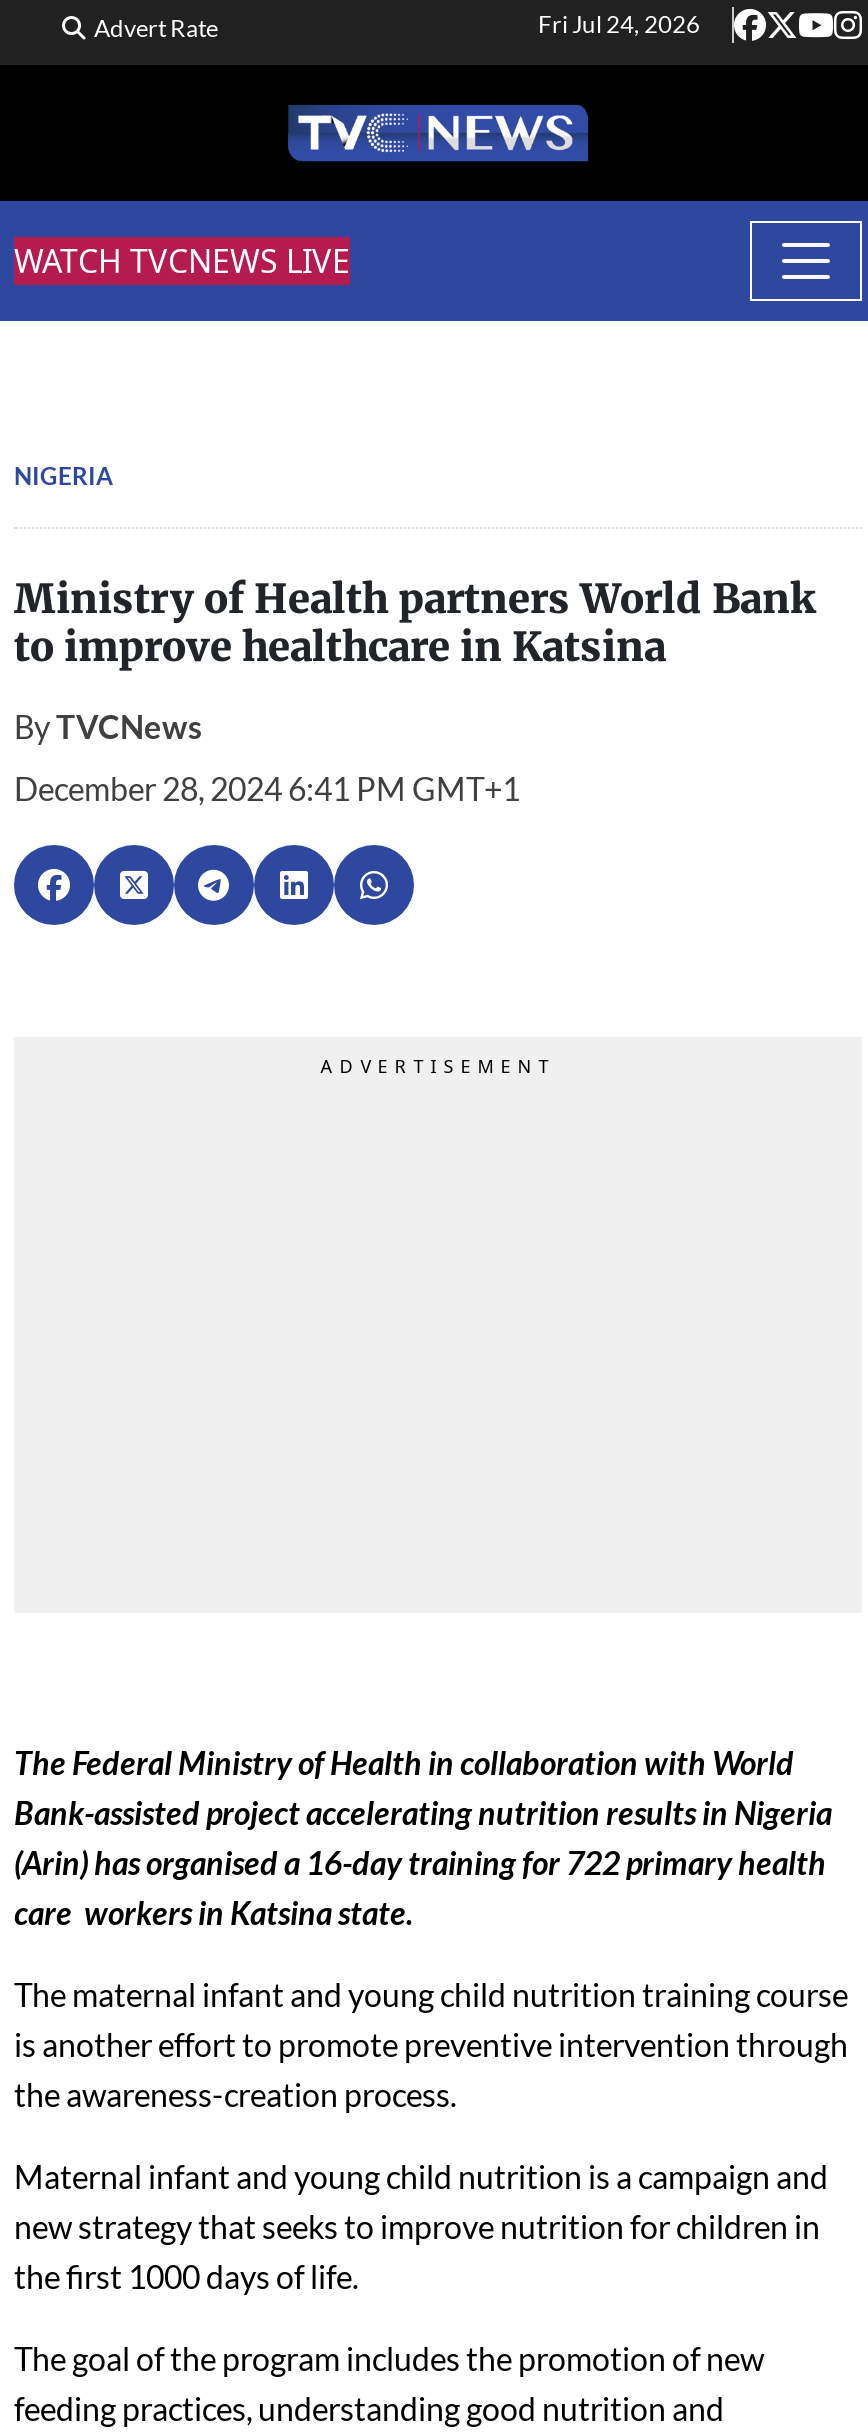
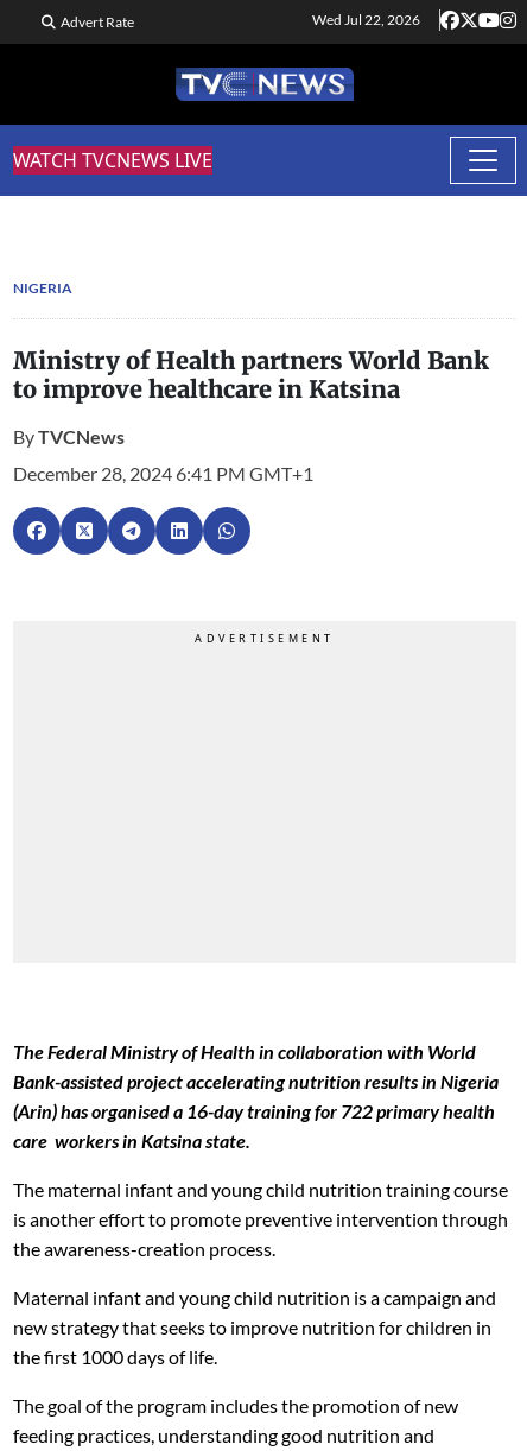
- Fri Jul 24, 2026
+ Wed Jul 22, 2026
